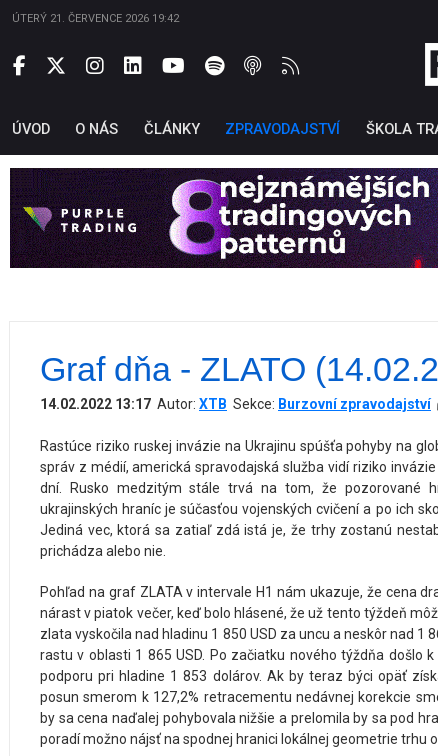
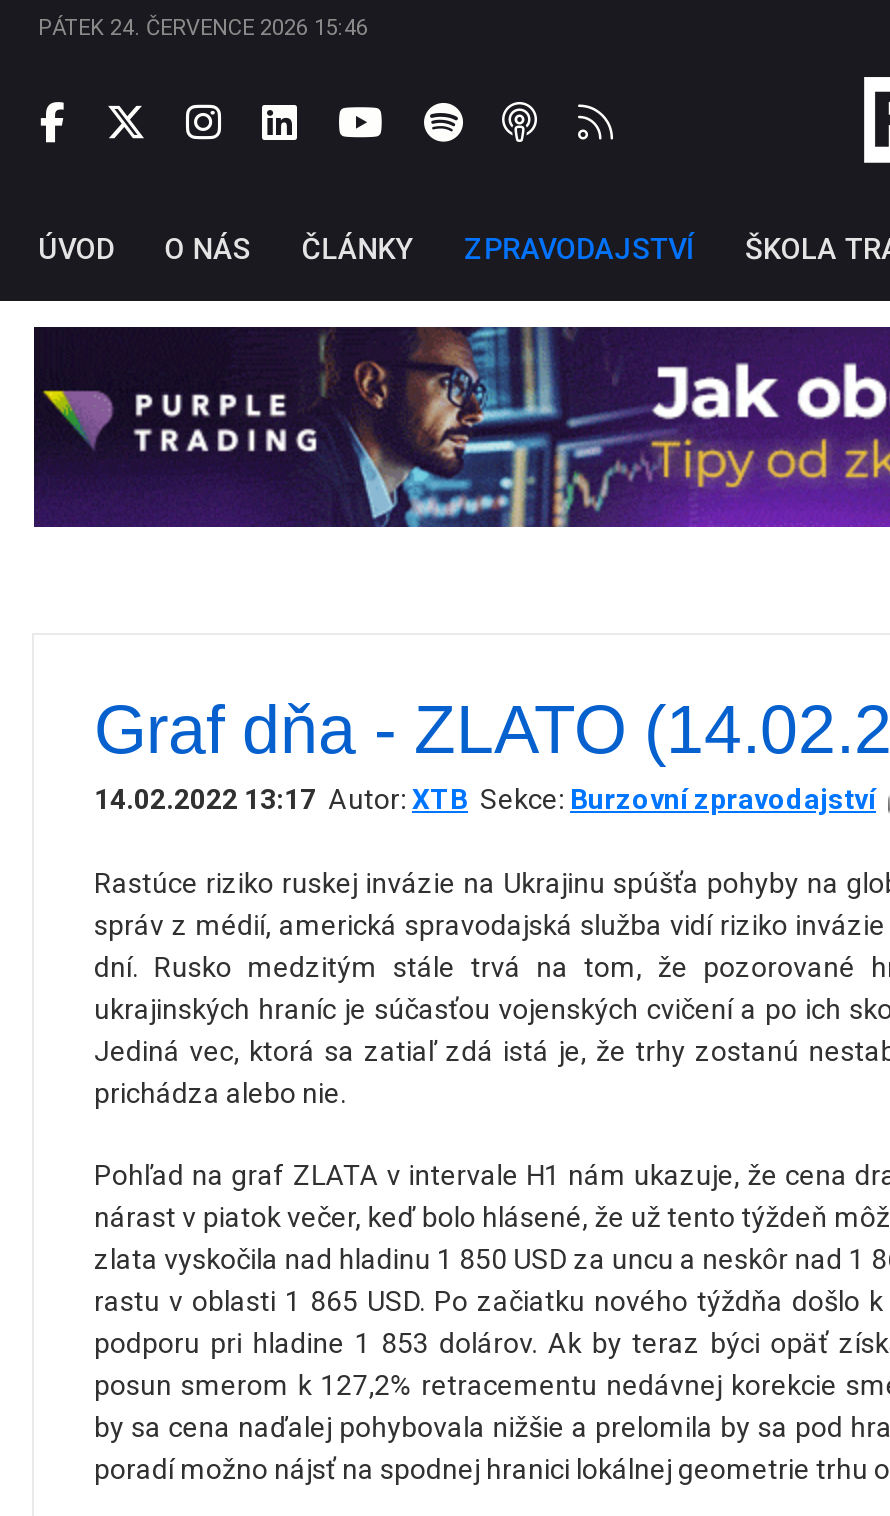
- ÚTERÝ 21. ČERVENCE 2026 19:42
+ PÁTEK 24. ČERVENCE 2026 15:46

- [image]
+ [image]
